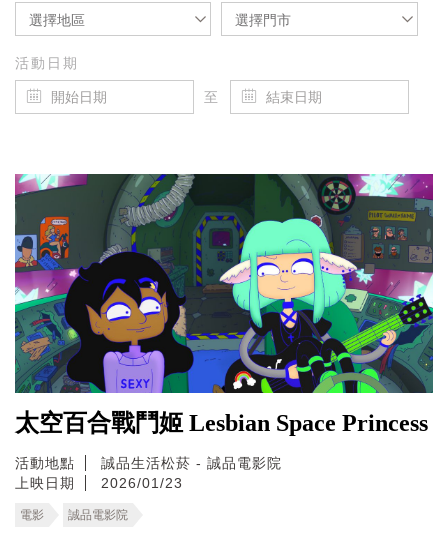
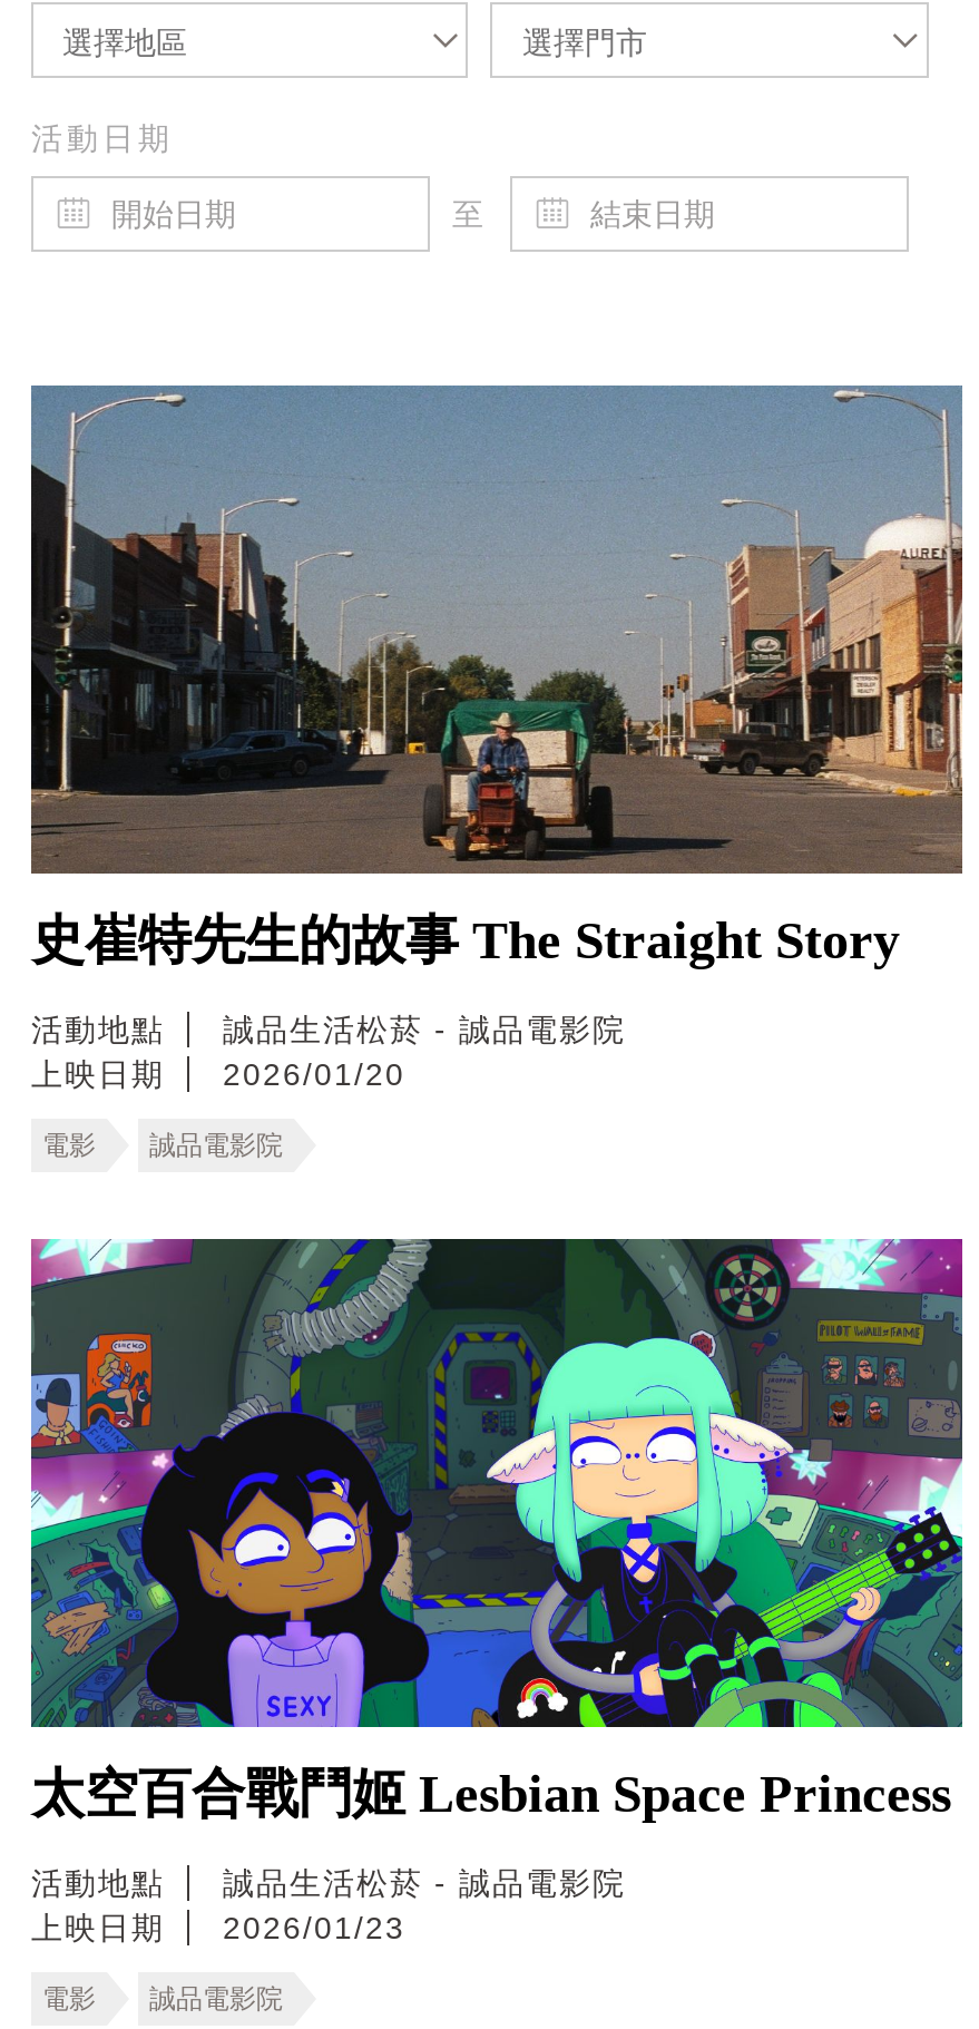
+ [image]
+ 史崔特先生的故事 The Straight Story
+ 活動地點
+ 誠品生活松菸 - 誠品電影院
+ 上映日期
+ 2026/01/20
+ 電影
+ 誠品電影院
